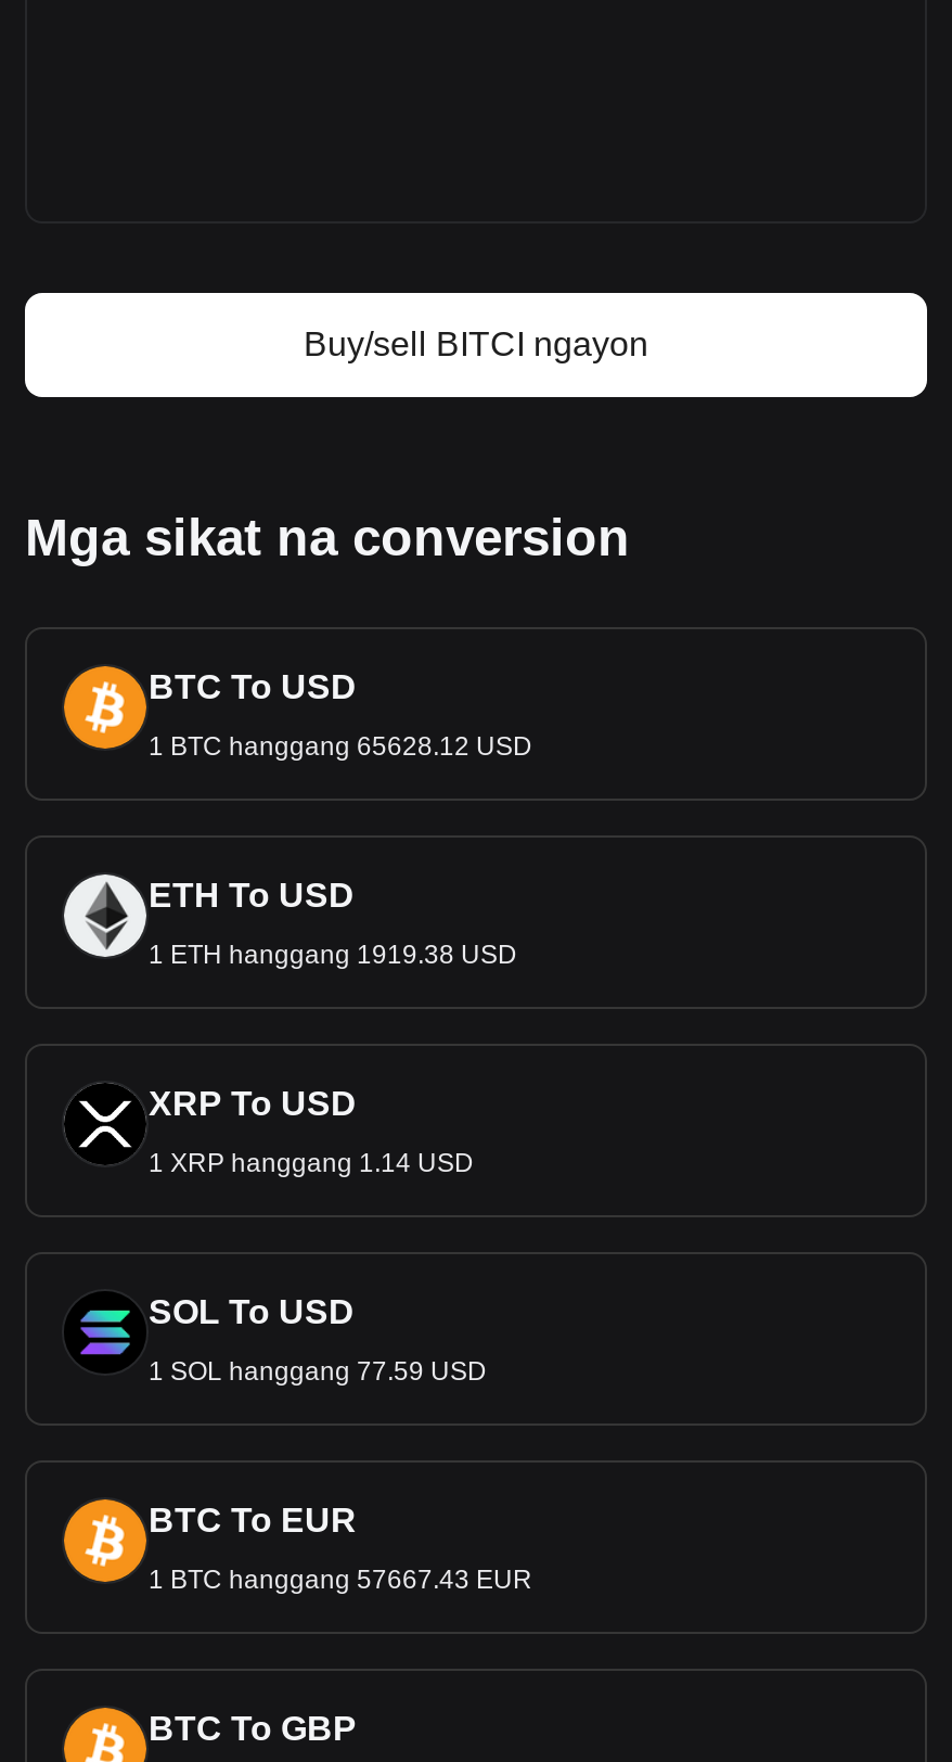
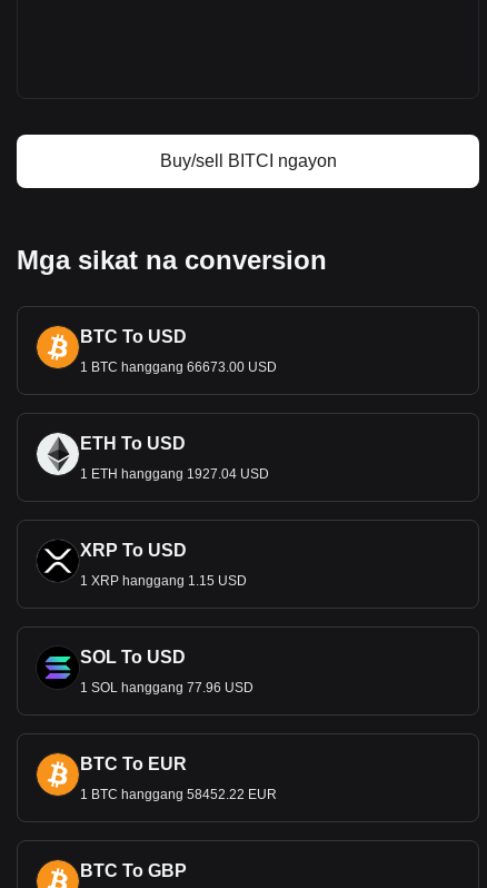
- 1 BTC hanggang 65628.12 USD
+ 1 BTC hanggang 66673.00 USD

- 1 ETH hanggang 1919.38 USD
+ 1 ETH hanggang 1927.04 USD

- 1 XRP hanggang 1.14 USD
+ 1 XRP hanggang 1.15 USD

- 1 SOL hanggang 77.59 USD
+ 1 SOL hanggang 77.96 USD

- 1 BTC hanggang 57667.43 EUR
+ 1 BTC hanggang 58452.22 EUR
